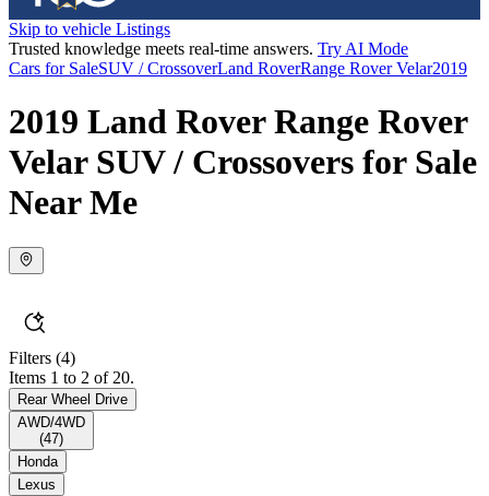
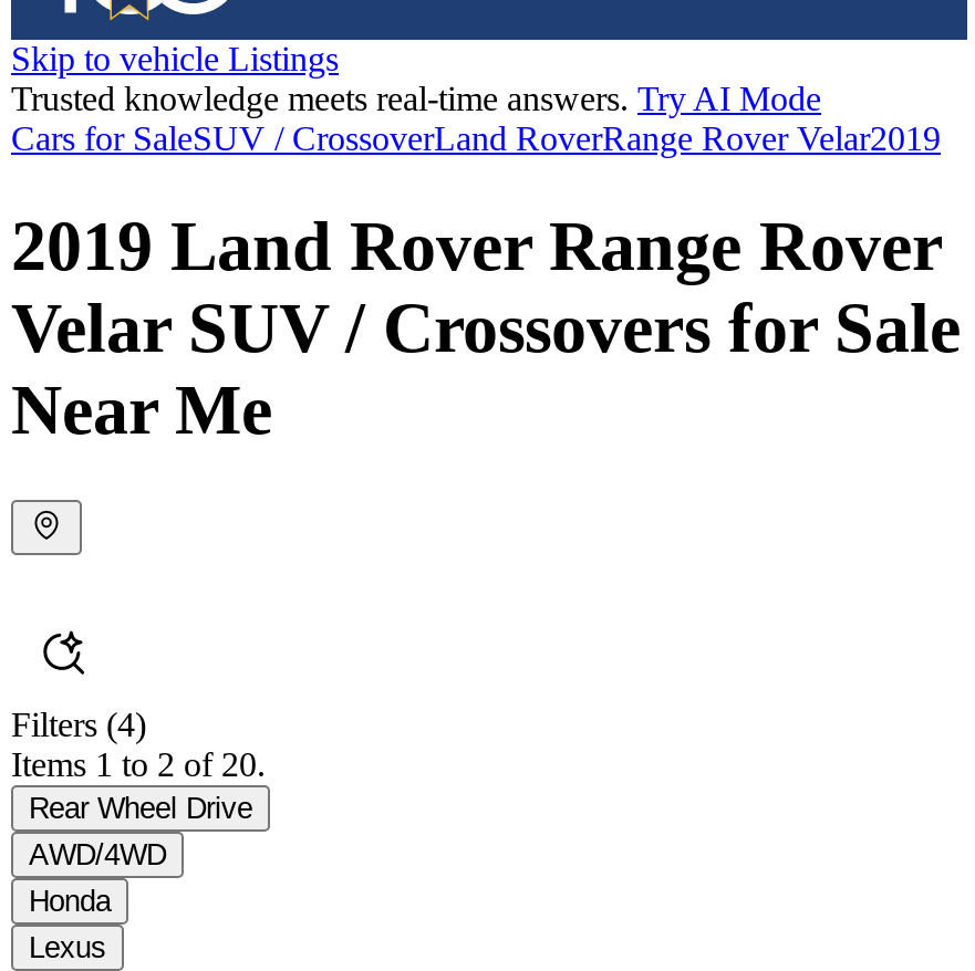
- (47)
